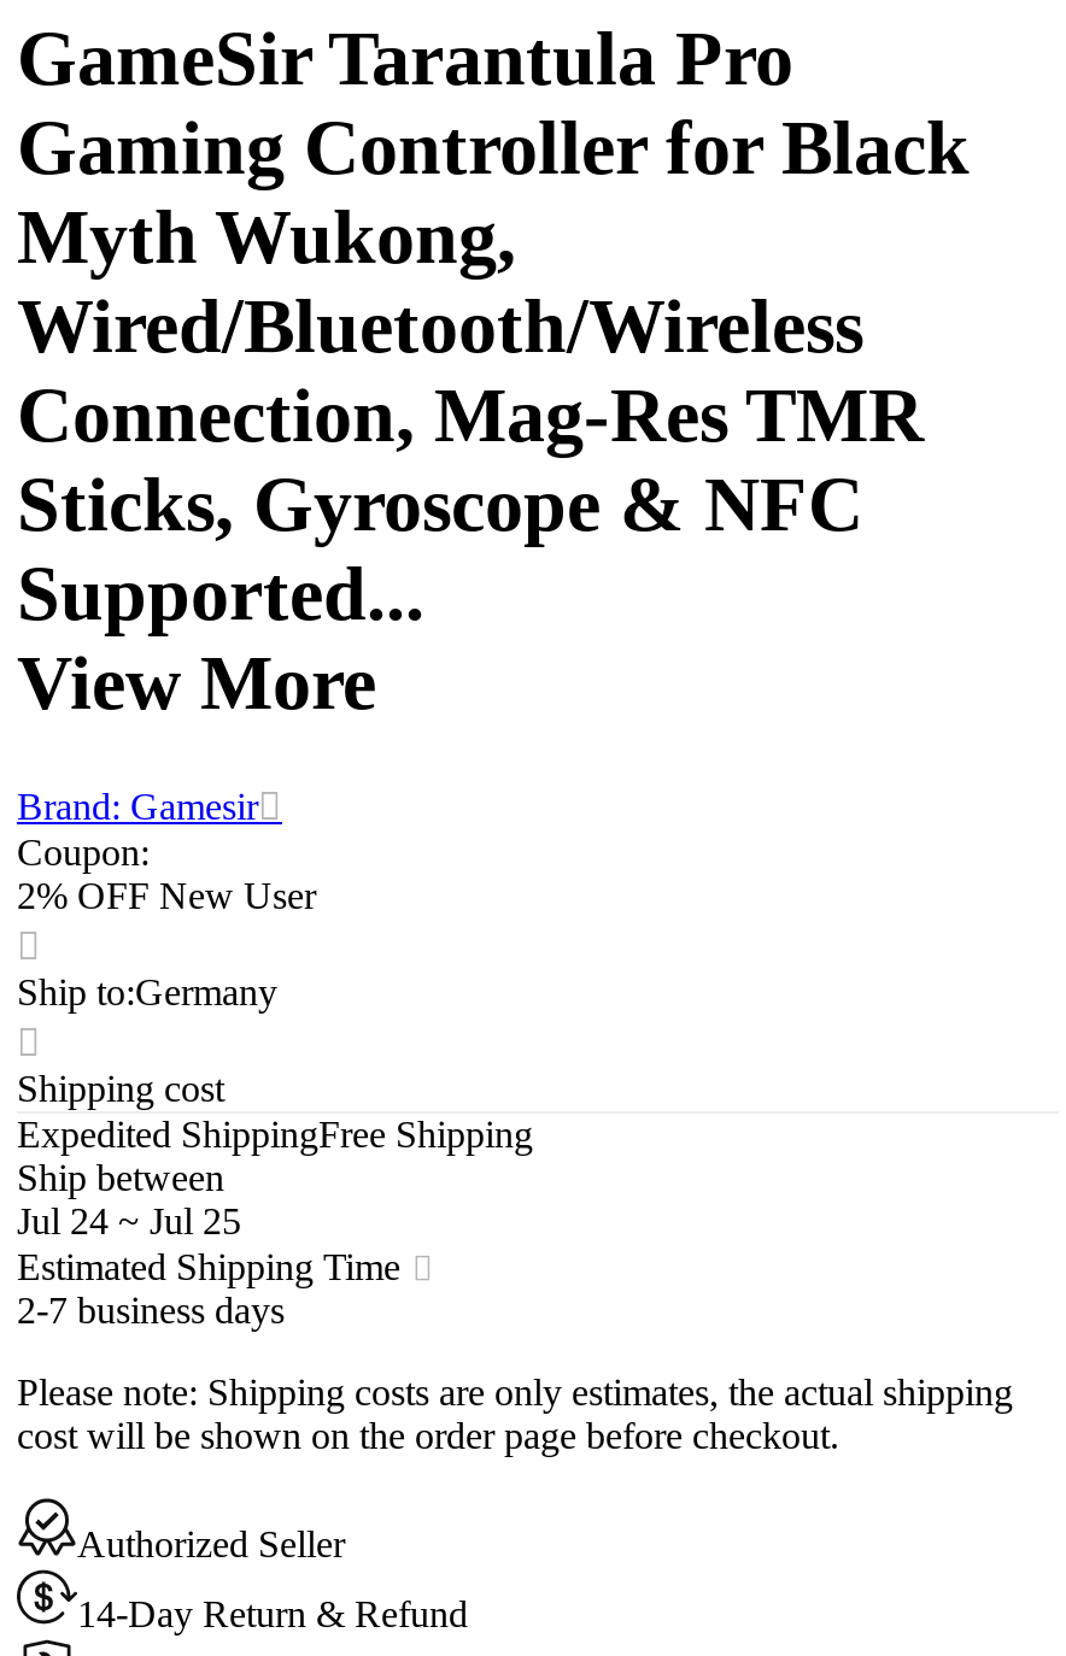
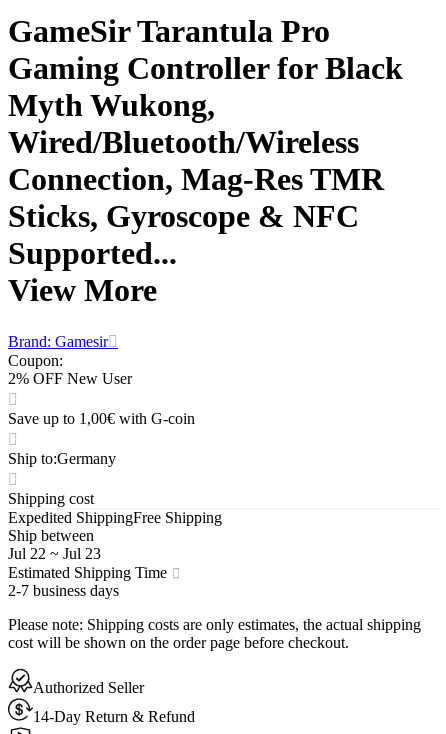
+ Save up to 1,00€ with G-coin

- Jul 24 ~ Jul 25
+ Jul 22 ~ Jul 23
